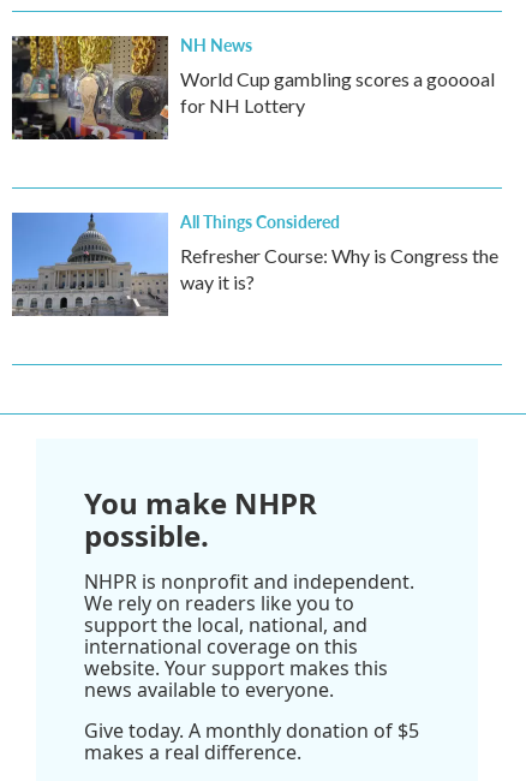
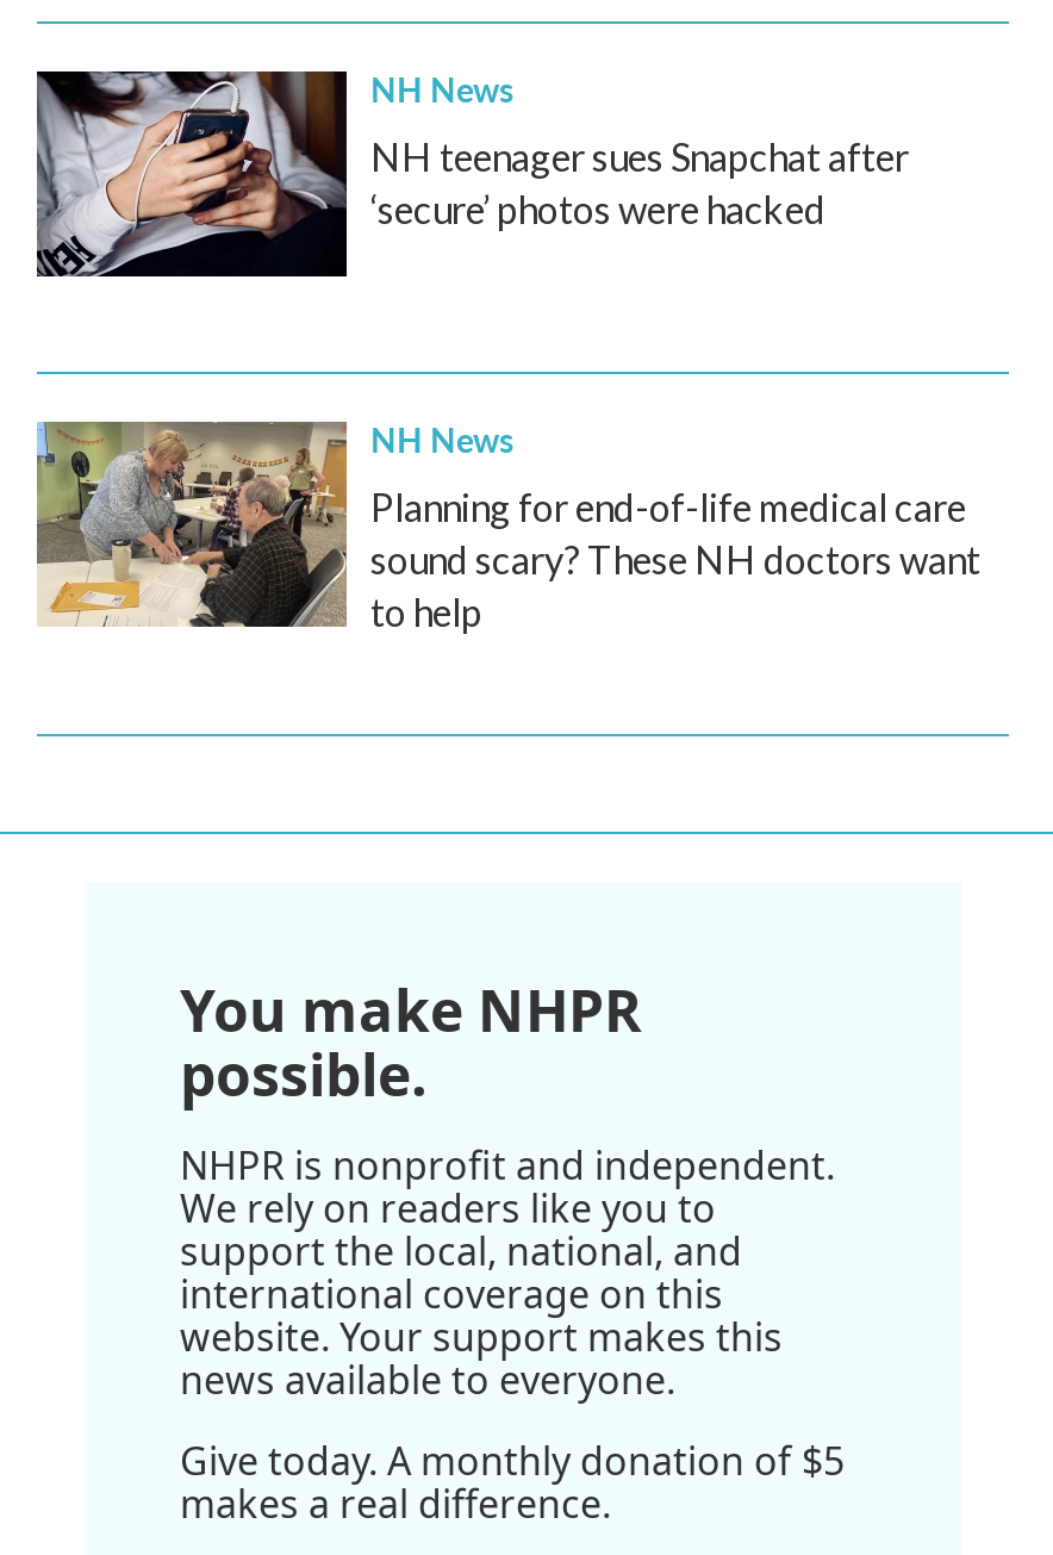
- [image]
- World Cup gambling scores a gooooal
- for NH Lottery
+ [image]
+ NH teenager sues Snapchat after
+ ‘secure’ photos were hacked

- [image]
- All Things Considered
- Refresher Course: Why is Congress the
- way it is?
+ [image]
+ NH News
+ Planning for end-of-life medical care
+ sound scary? These NH doctors want
+ to help
